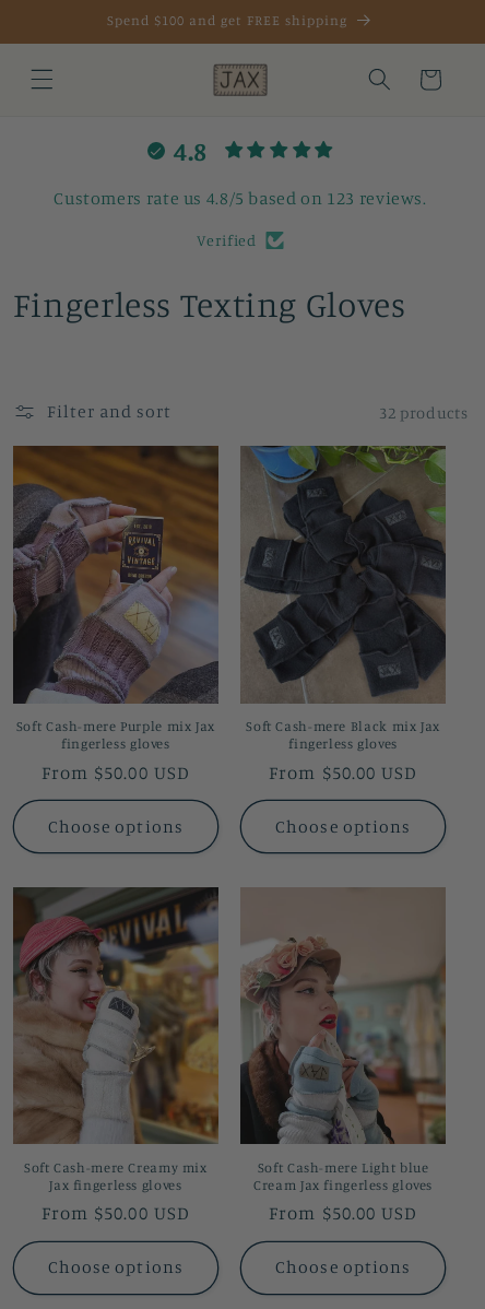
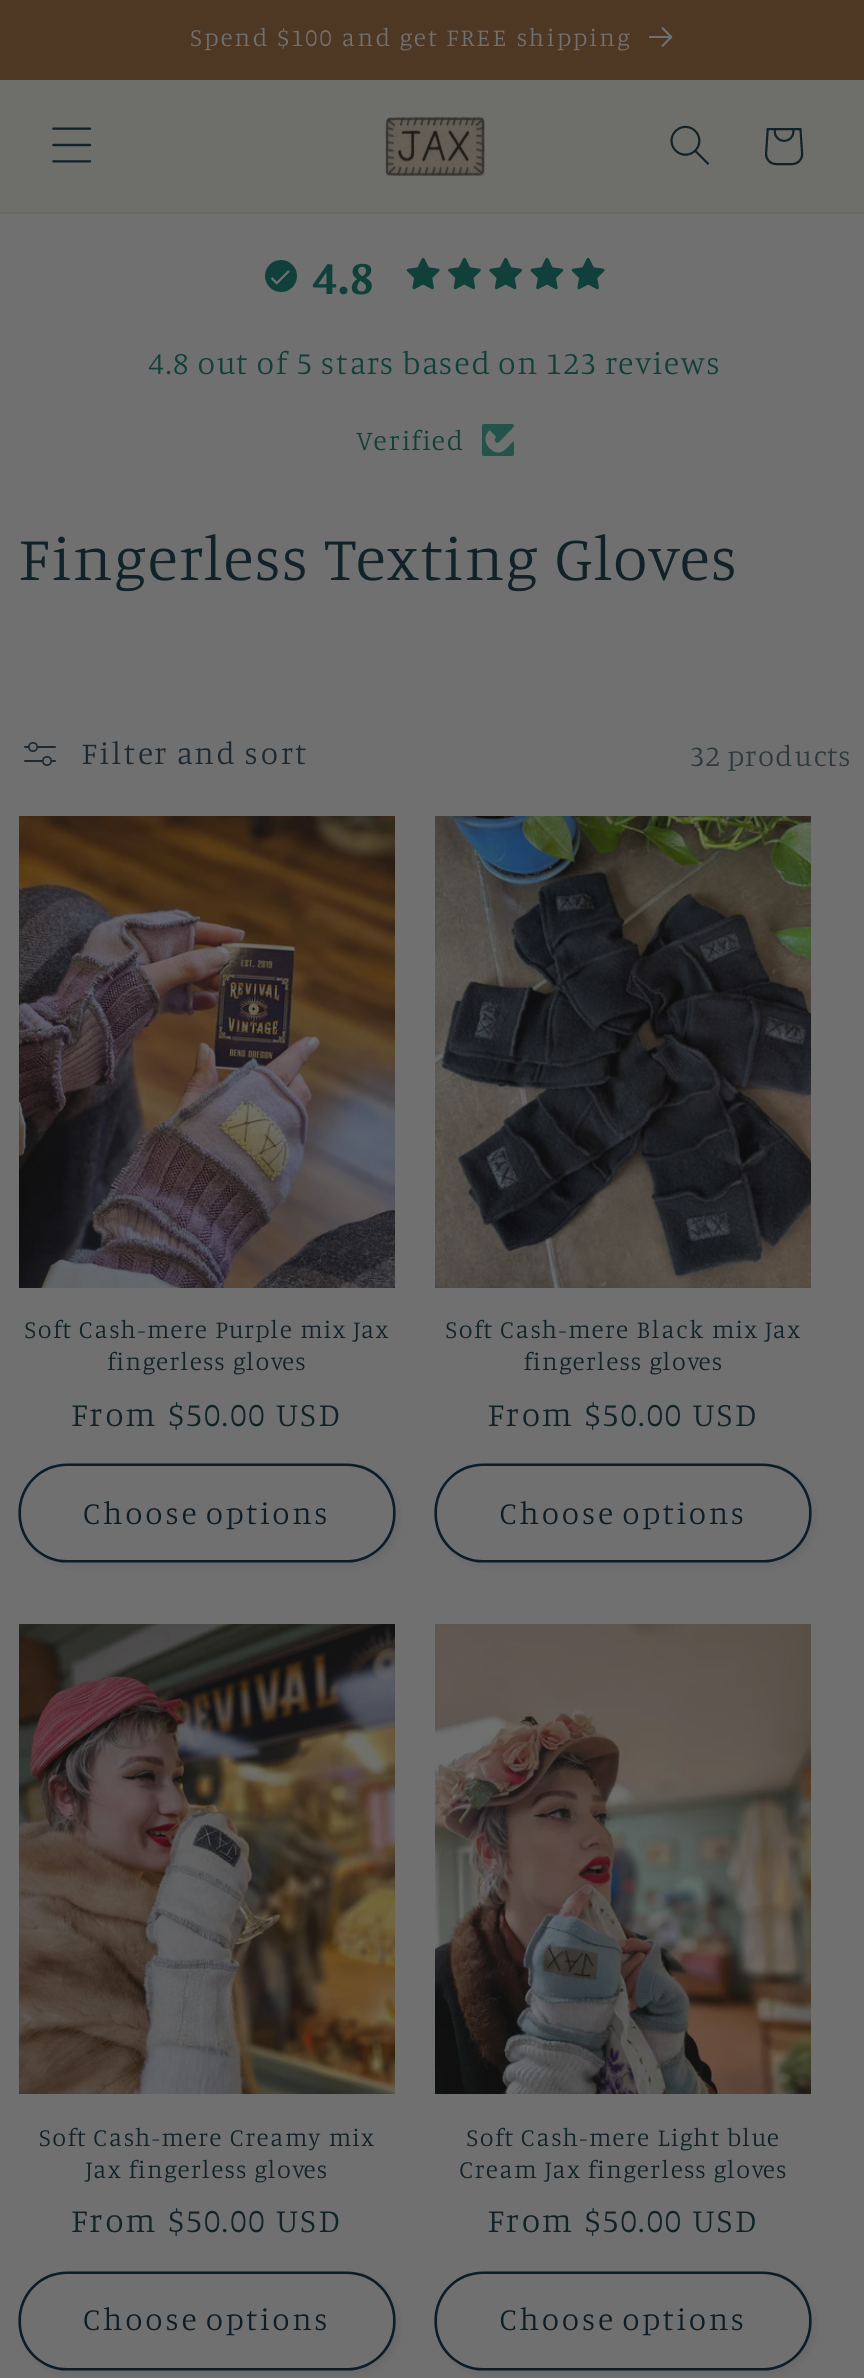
- Customers rate us 4.8/5 based on 123 reviews.
+ 4.8 out of 5 stars based on 123 reviews
